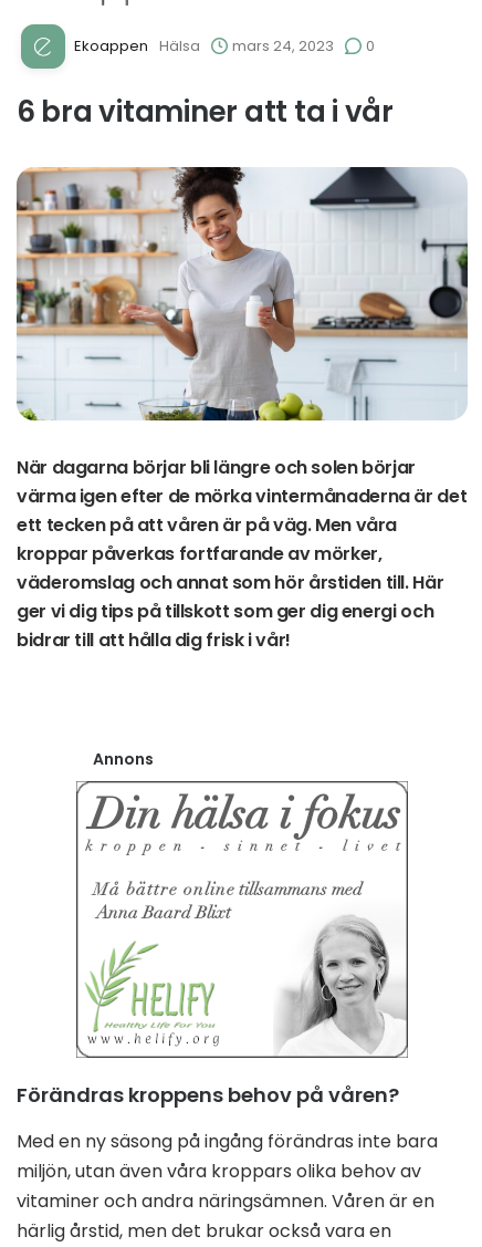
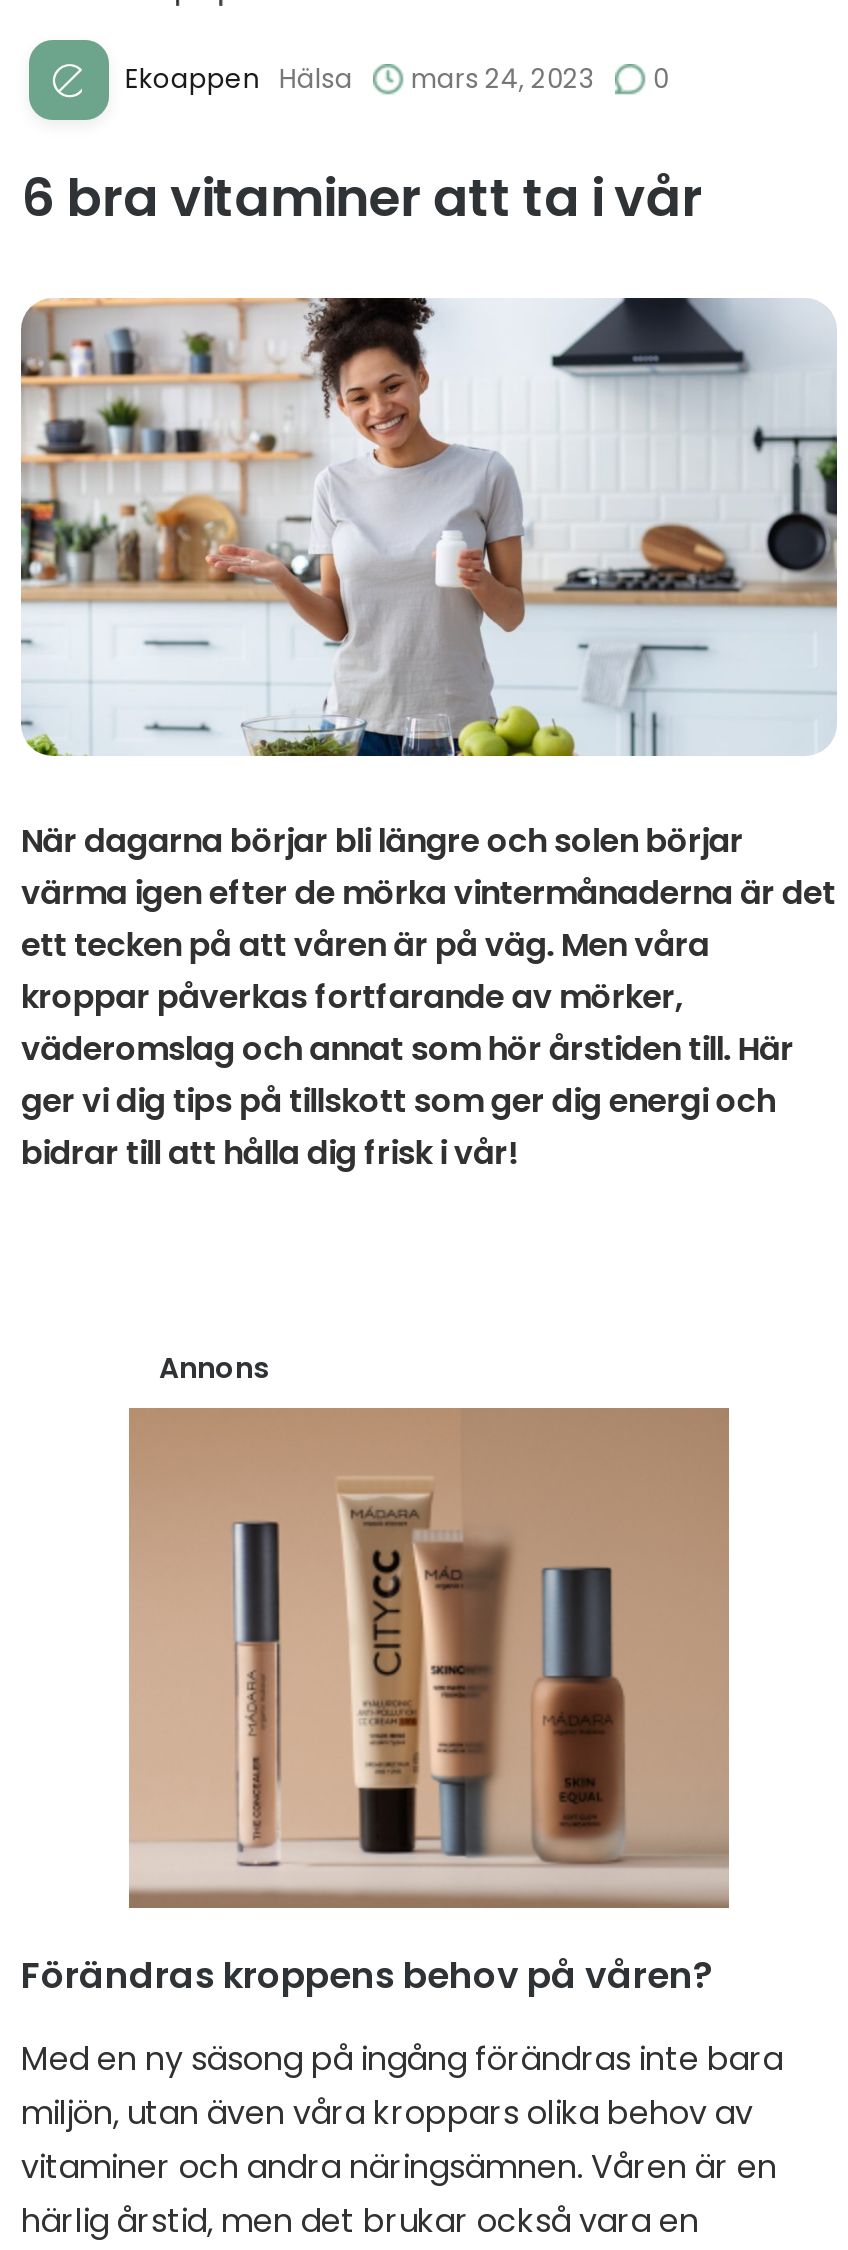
- [image]
+ [image]
